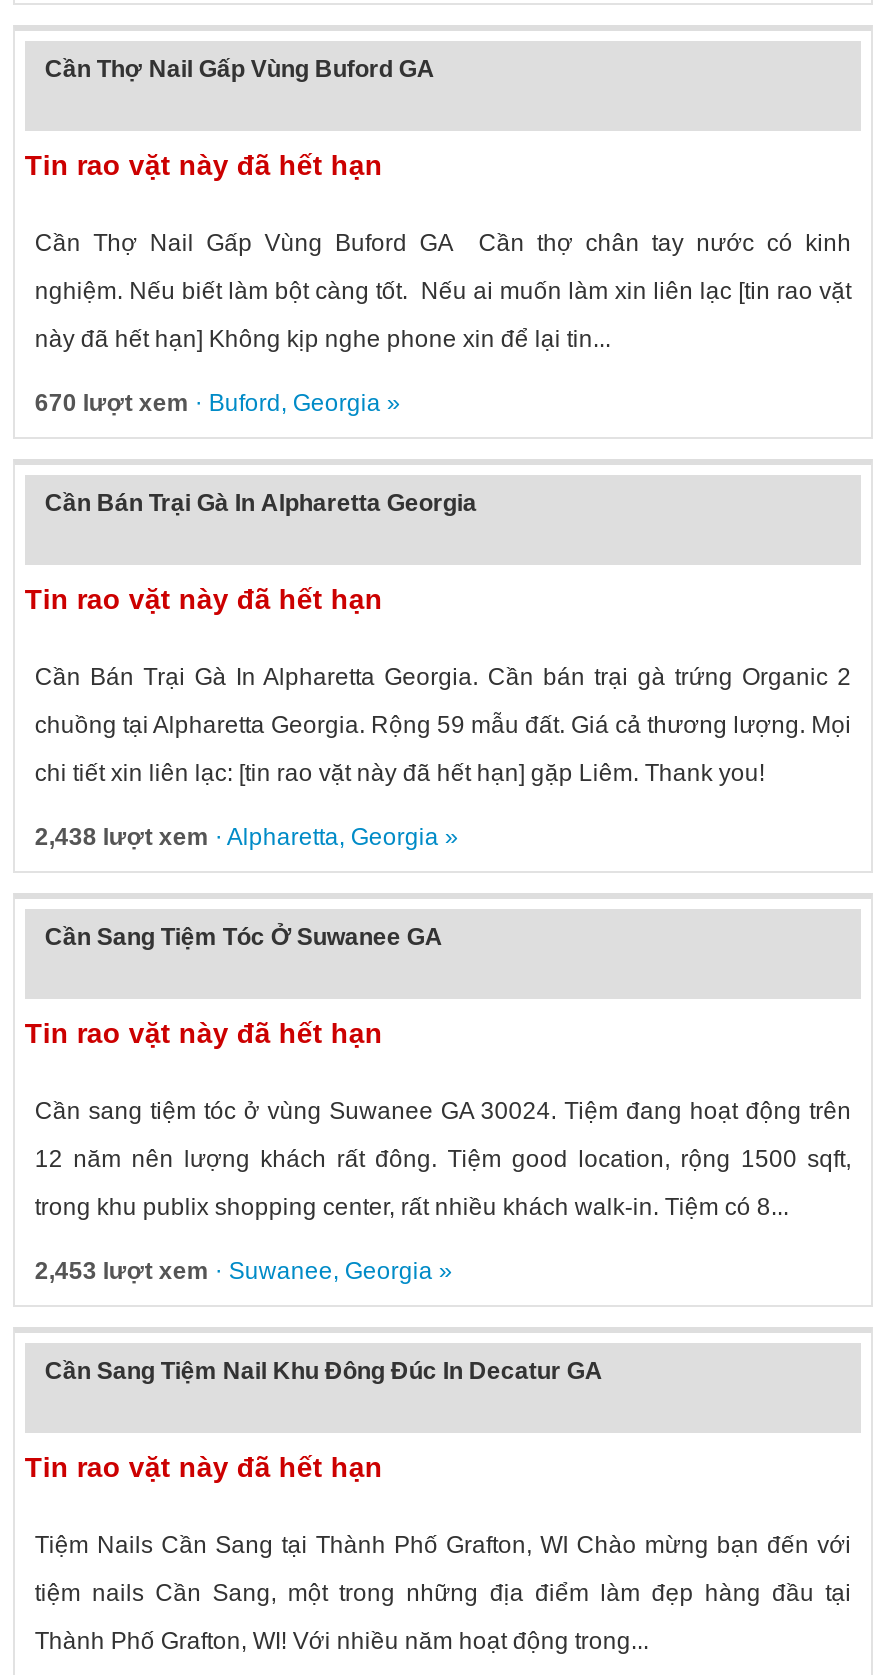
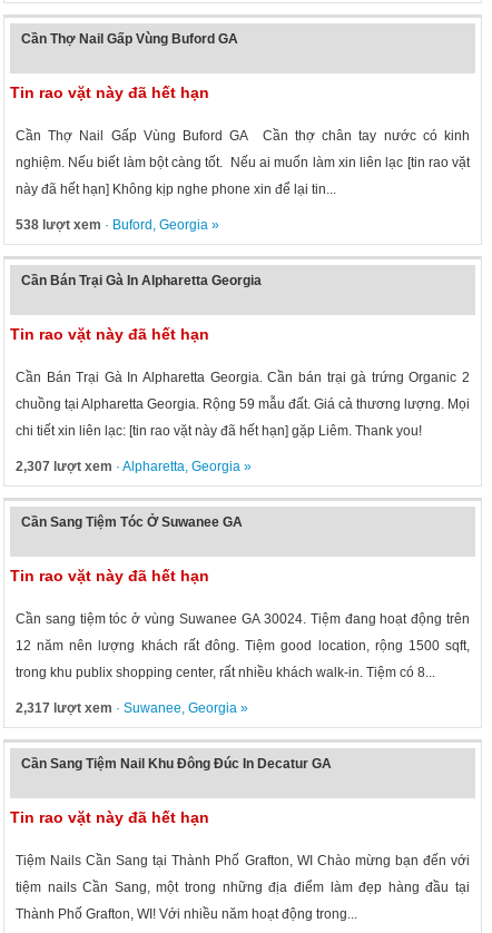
- 670 lượt xem · Buford, Georgia»
+ 538 lượt xem · Buford, Georgia»

- 2,438 lượt xem · Alpharetta, Georgia»
+ 2,307 lượt xem · Alpharetta, Georgia»

- 2,453 lượt xem · Suwanee, Georgia»
+ 2,317 lượt xem · Suwanee, Georgia»
